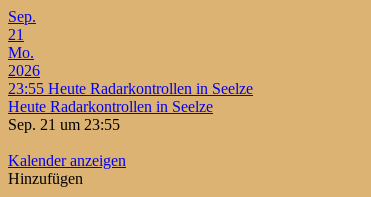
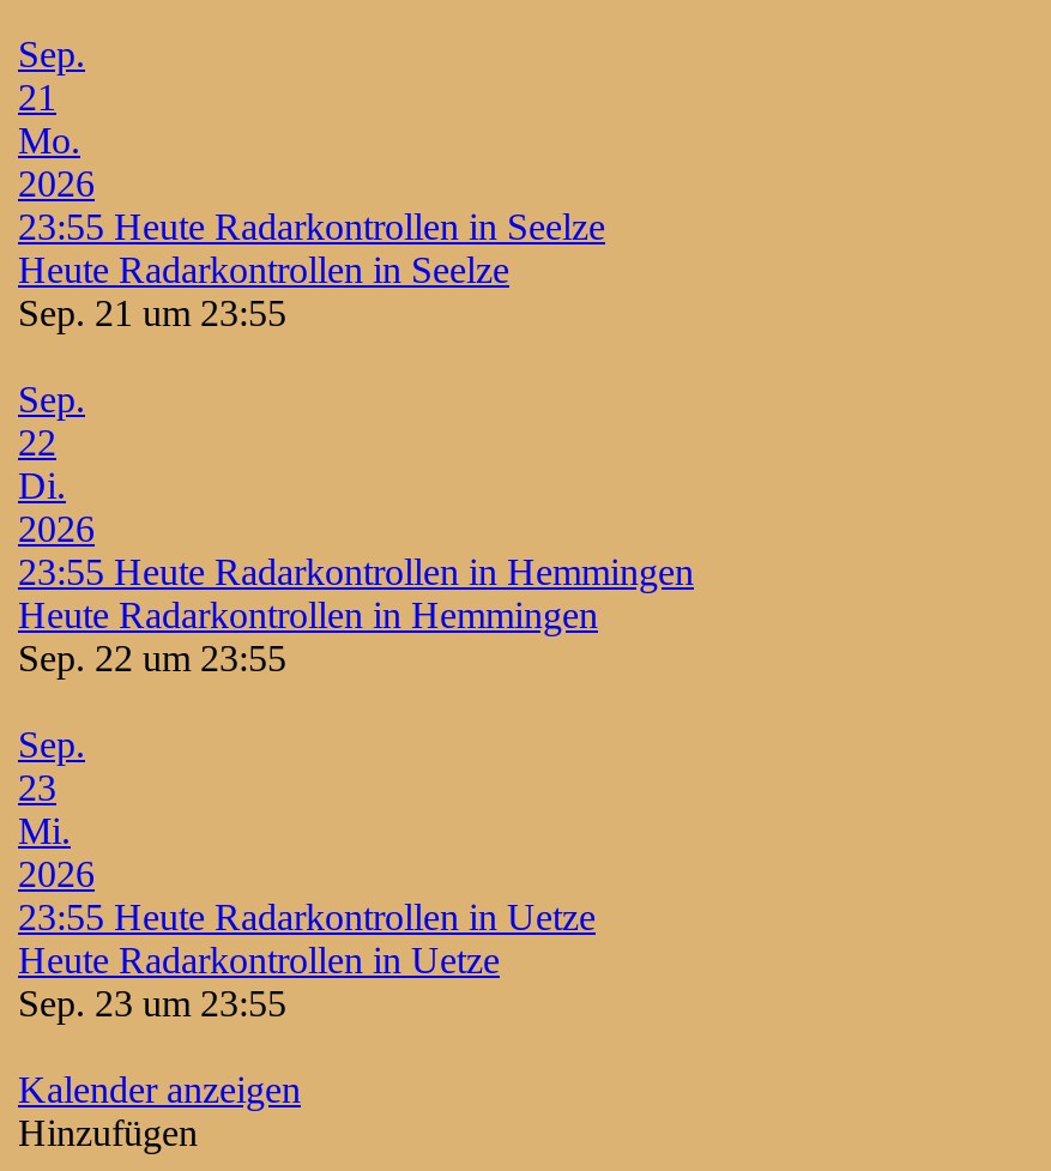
+ Sep.
+ 22
+ Di.
+ 2026
+ 23:55 Heute Radarkontrollen in Hemmingen
+ Heute Radarkontrollen in Hemmingen
+ Sep. 22 um 23:55
+ Sep.
+ 23
+ Mi.
+ 2026
+ 23:55 Heute Radarkontrollen in Uetze
+ Heute Radarkontrollen in Uetze
+ Sep. 23 um 23:55
